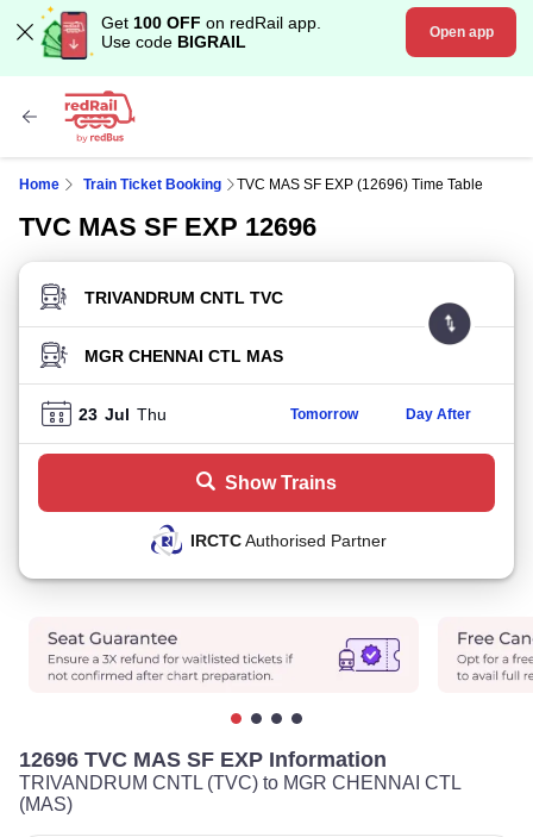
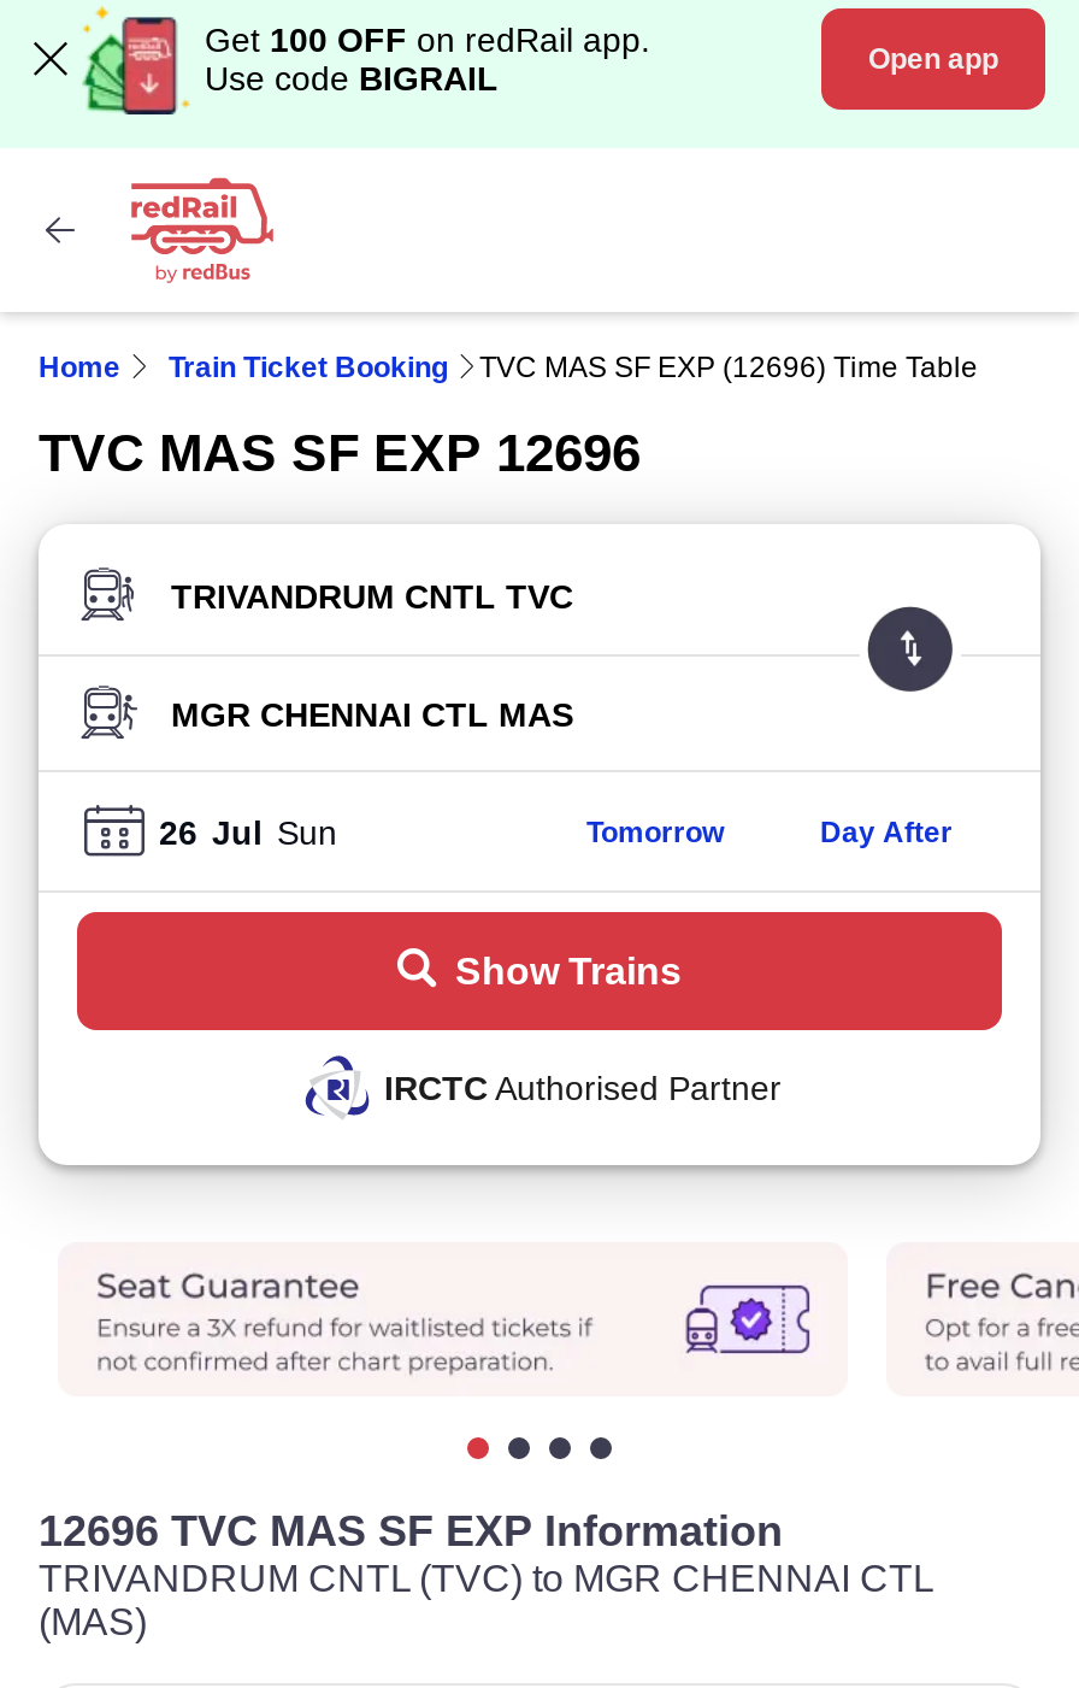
- 23 Jul Thu
+ 26 Jul Sun
